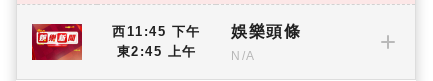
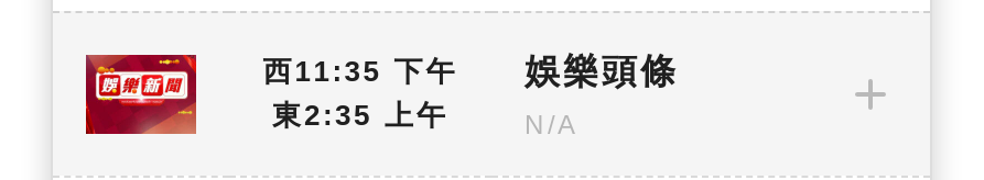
- 西11:45 下午
- 東2:45 上午
+ 西11:35 下午
+ 東2:35 上午
